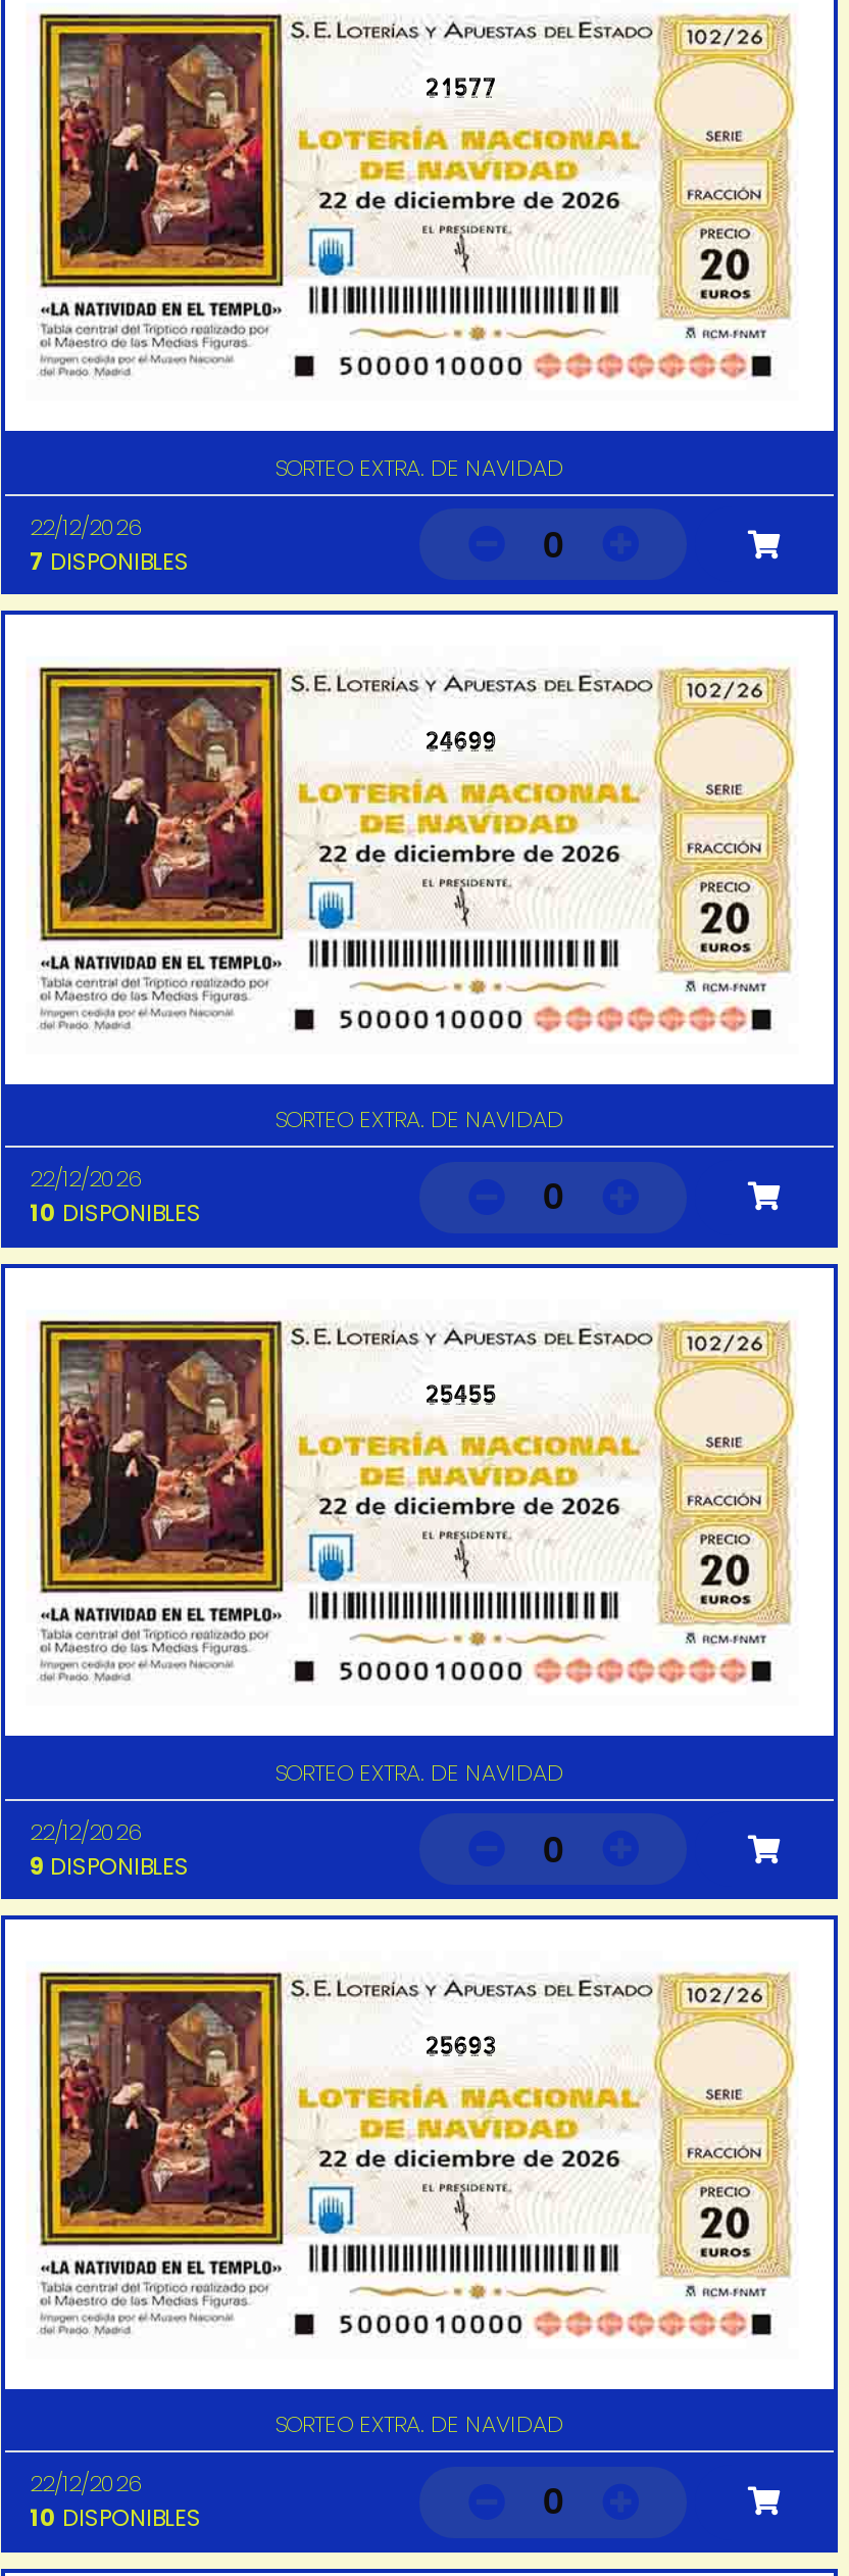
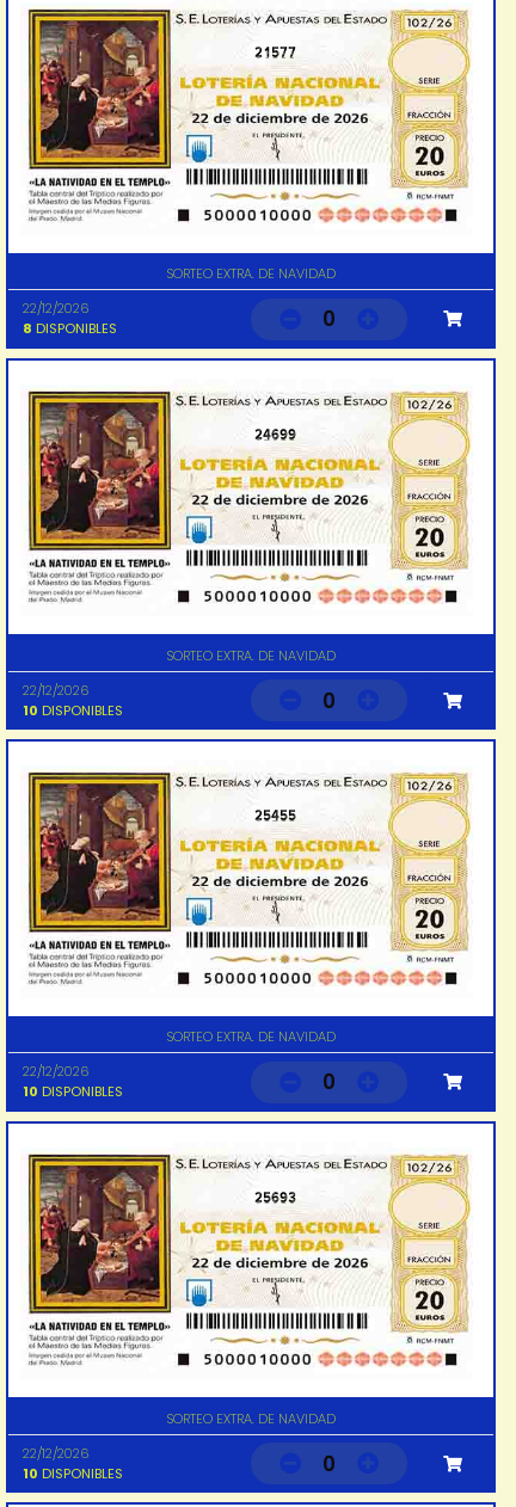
- 7 DISPONIBLES
+ 8 DISPONIBLES

- 9 DISPONIBLES
+ 10 DISPONIBLES
